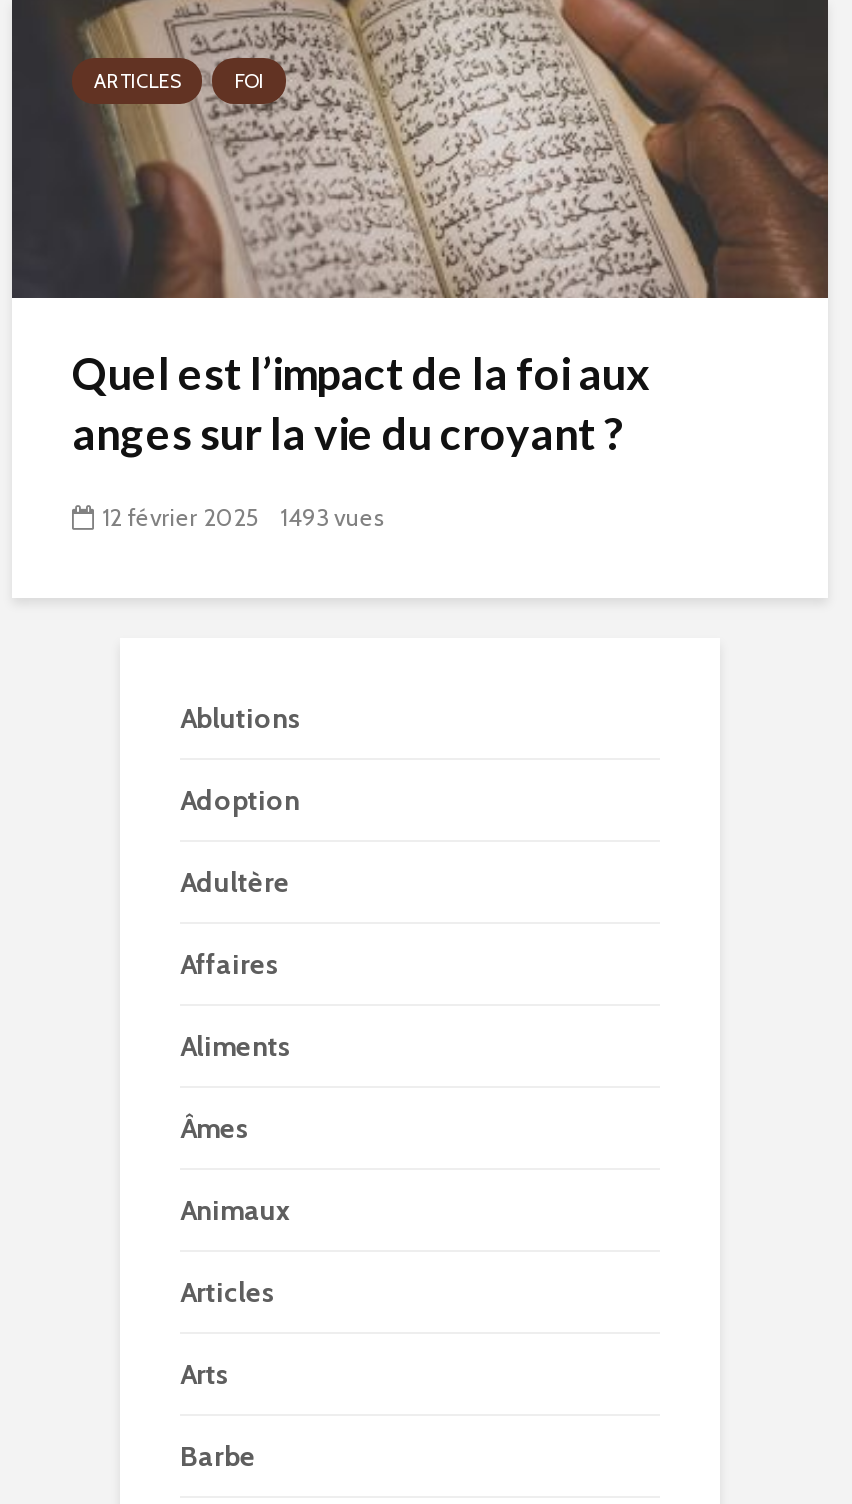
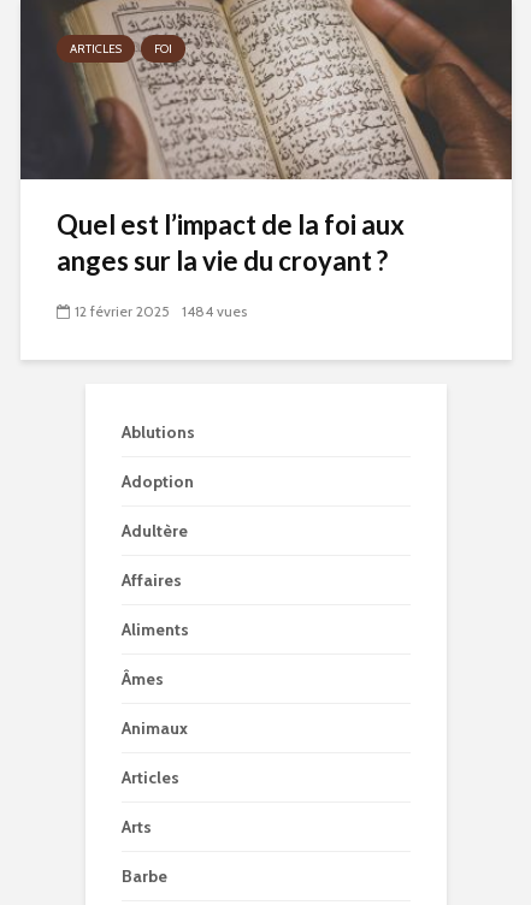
- 12 février 2025 1493 vues
+ 12 février 2025 1484 vues
